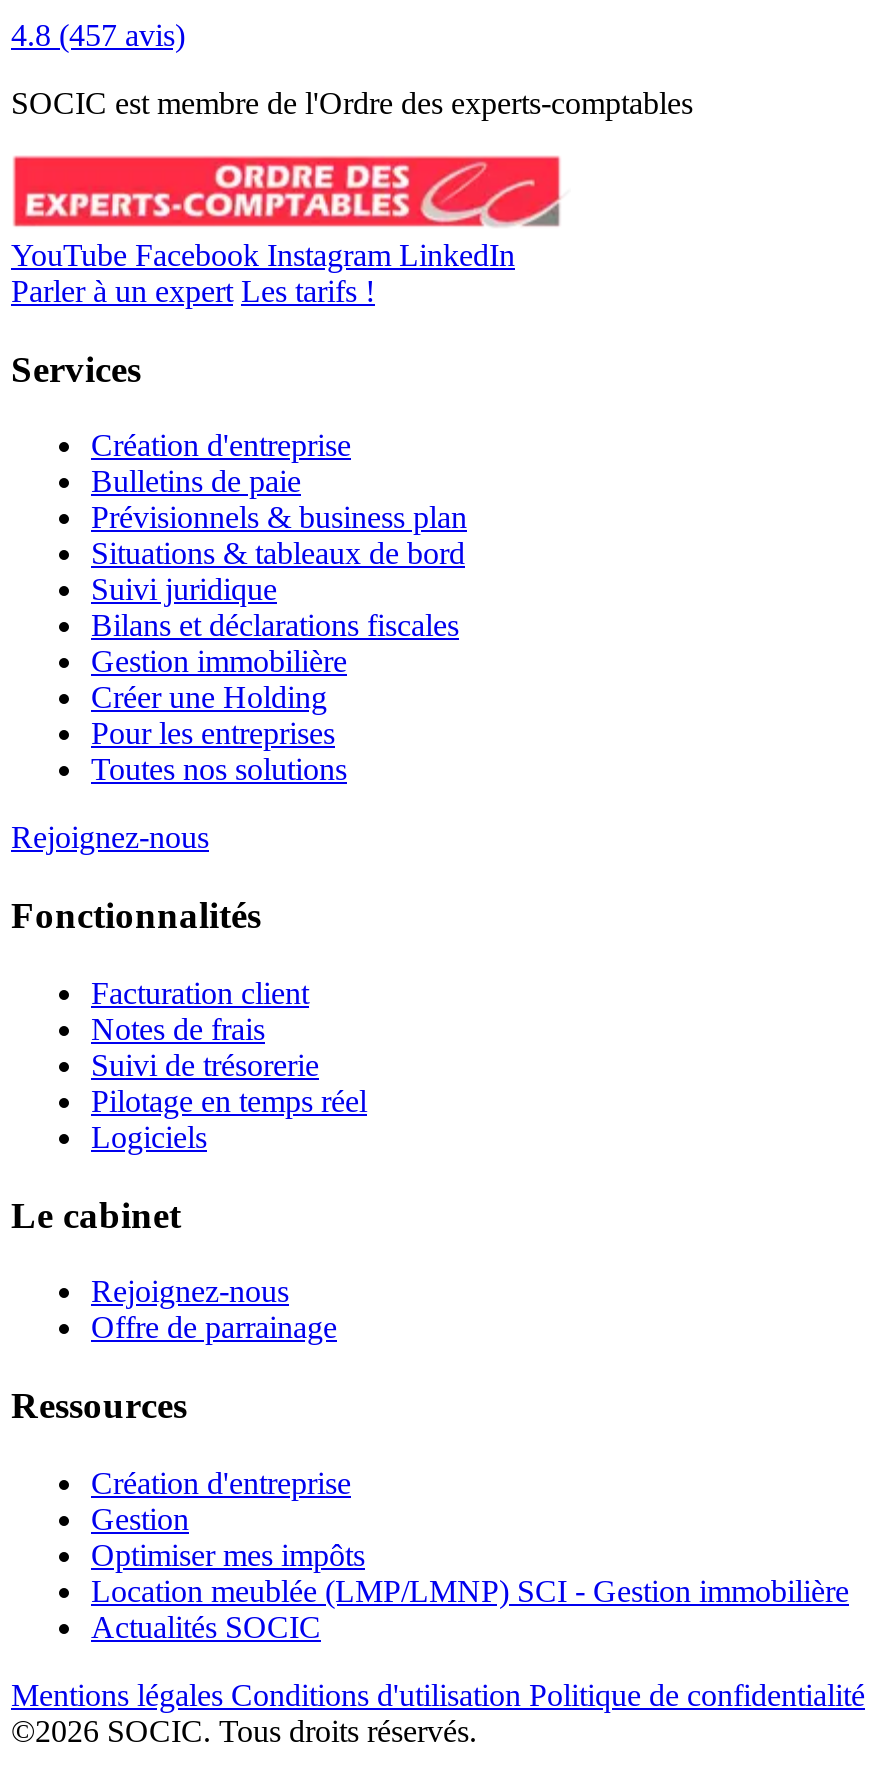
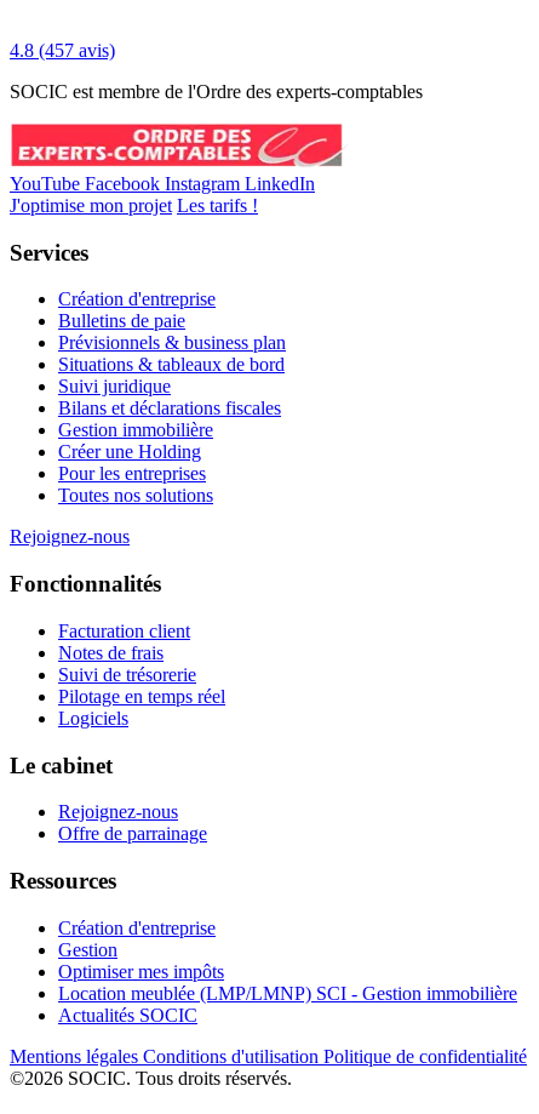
- Parler à un expert Les tarifs !
+ J'optimise mon projet Les tarifs !
